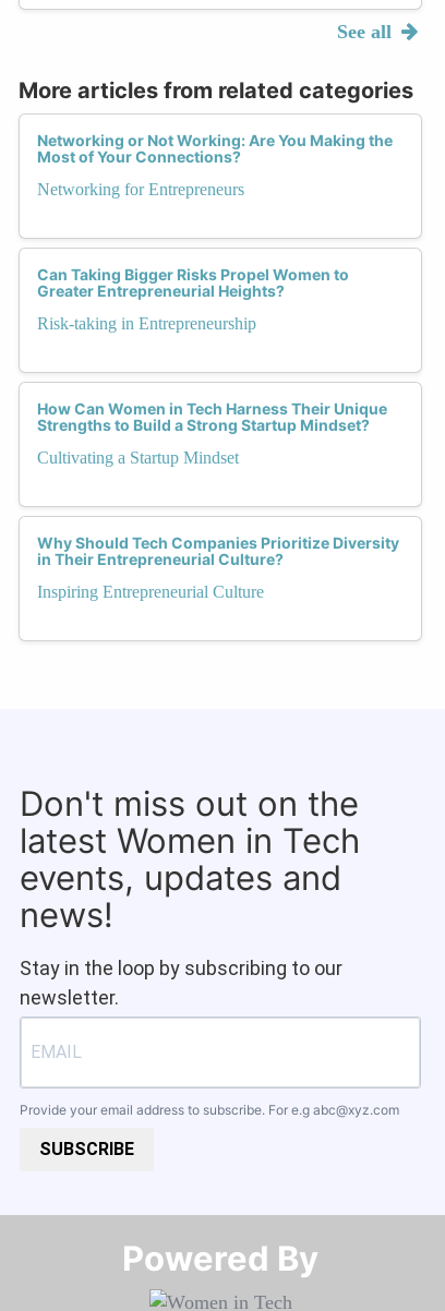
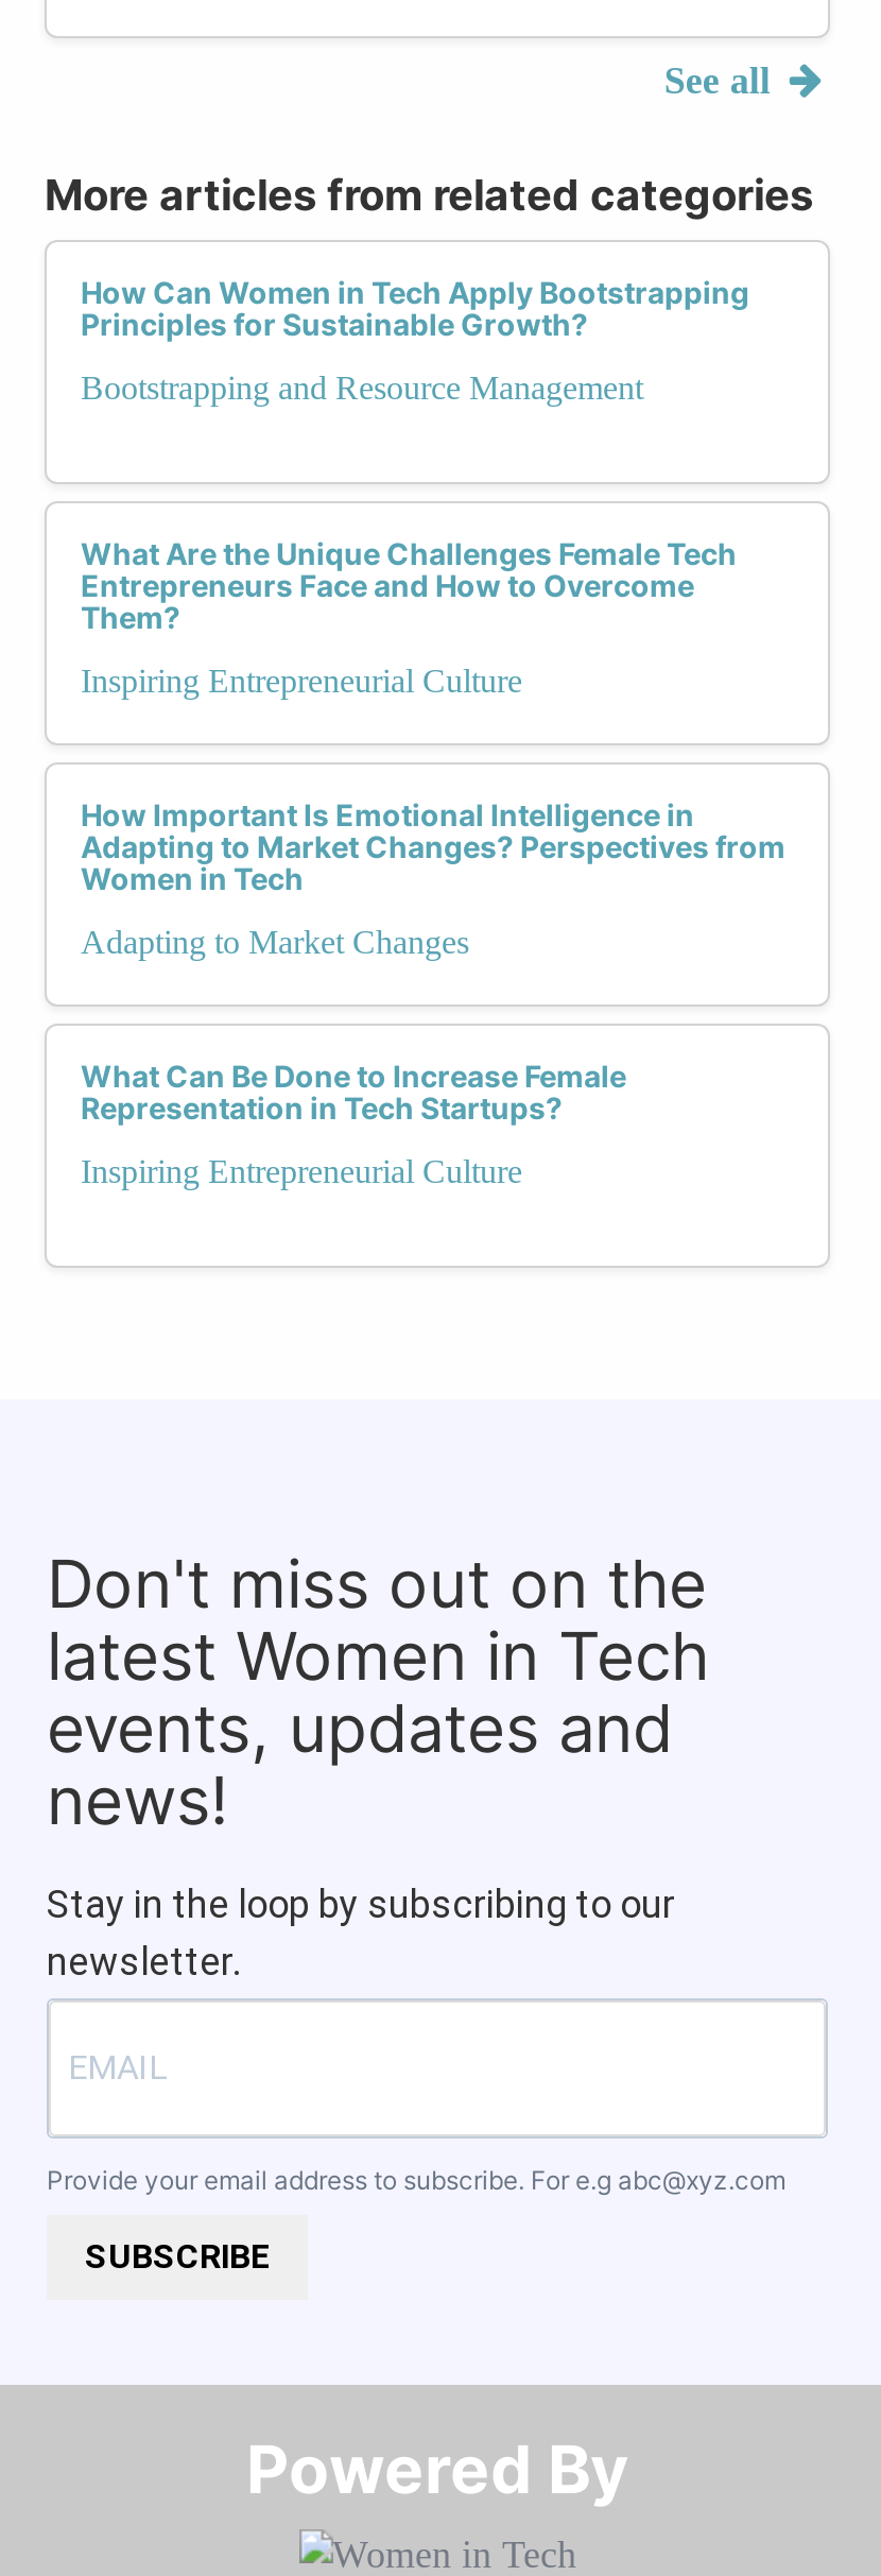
- Networking or Not Working: Are You Making the
- Most of Your Connections?
+ How Can Women in Tech Apply Bootstrapping
+ Principles for Sustainable Growth?

- Networking for Entrepreneurs
+ Bootstrapping and Resource Management

- Can Taking Bigger Risks Propel Women to
- Greater Entrepreneurial Heights?
+ What Are the Unique Challenges Female Tech
+ Entrepreneurs Face and How to Overcome
+ Them?

- Risk-taking in Entrepreneurship
+ Inspiring Entrepreneurial Culture

- How Can Women in Tech Harness Their Unique
- Strengths to Build a Strong Startup Mindset?
+ How Important Is Emotional Intelligence in
+ Adapting to Market Changes? Perspectives from
+ Women in Tech

- Cultivating a Startup Mindset
+ Adapting to Market Changes

- Why Should Tech Companies Prioritize Diversity
- in Their Entrepreneurial Culture?
+ What Can Be Done to Increase Female
+ Representation in Tech Startups?
